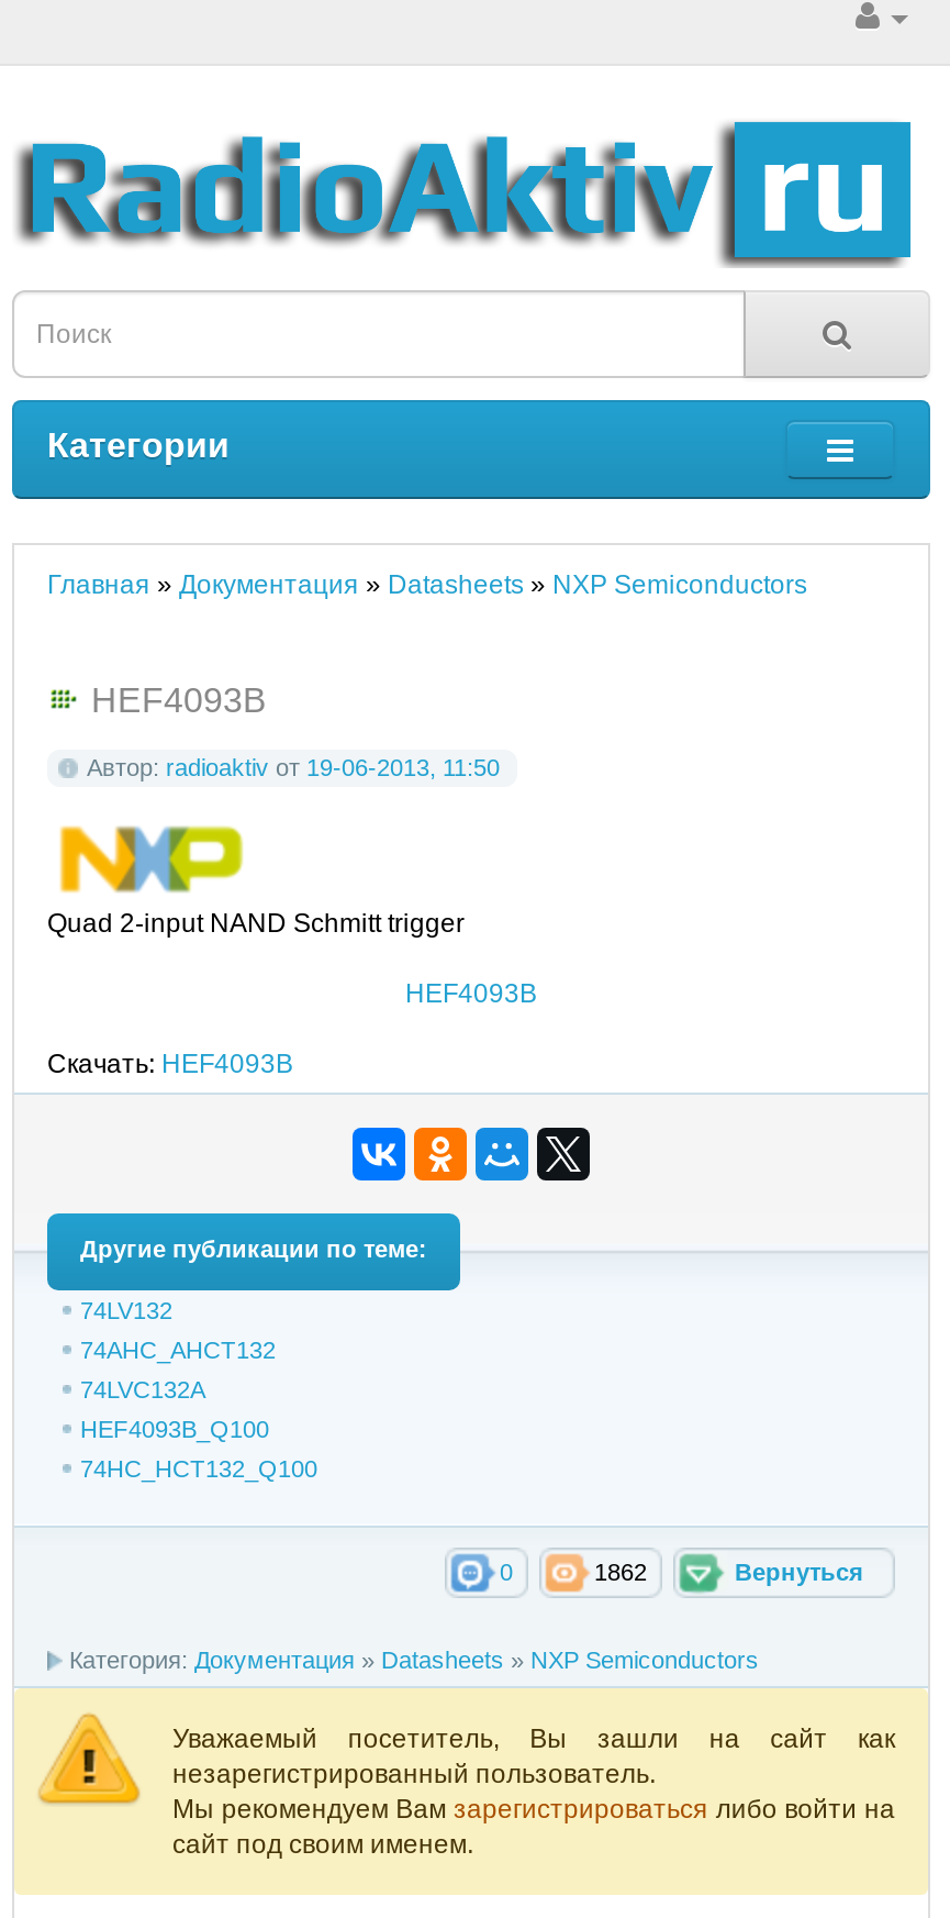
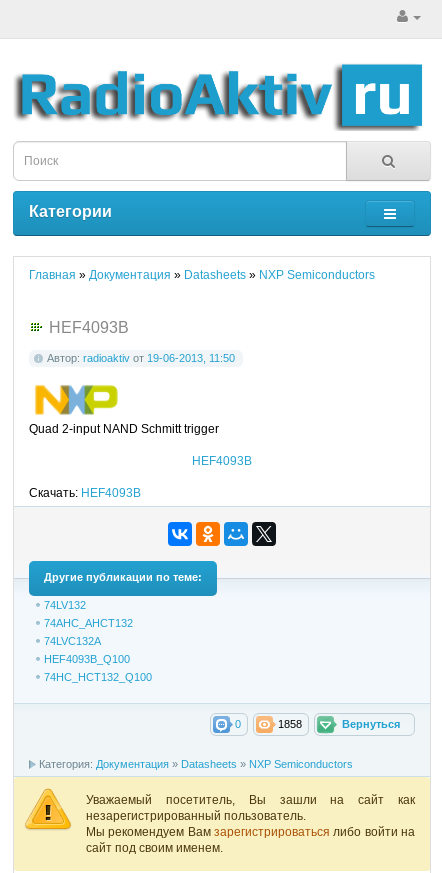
- 1862
+ 1858
